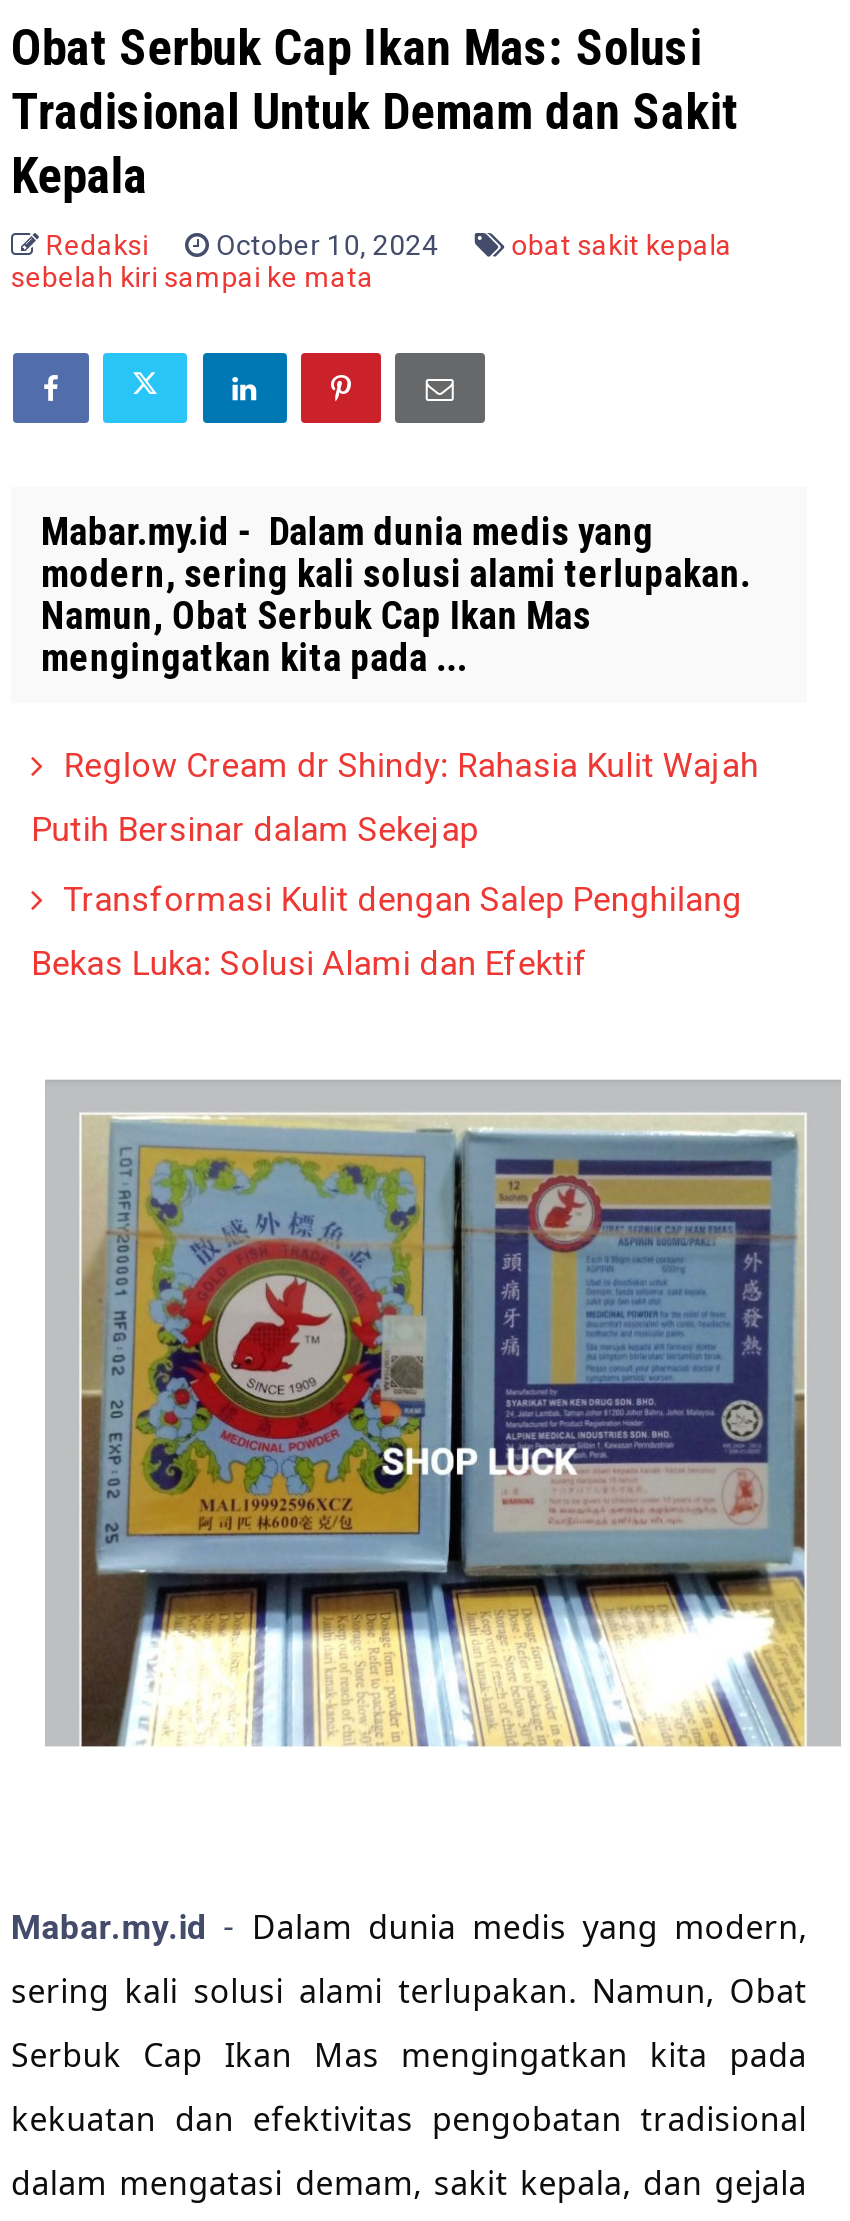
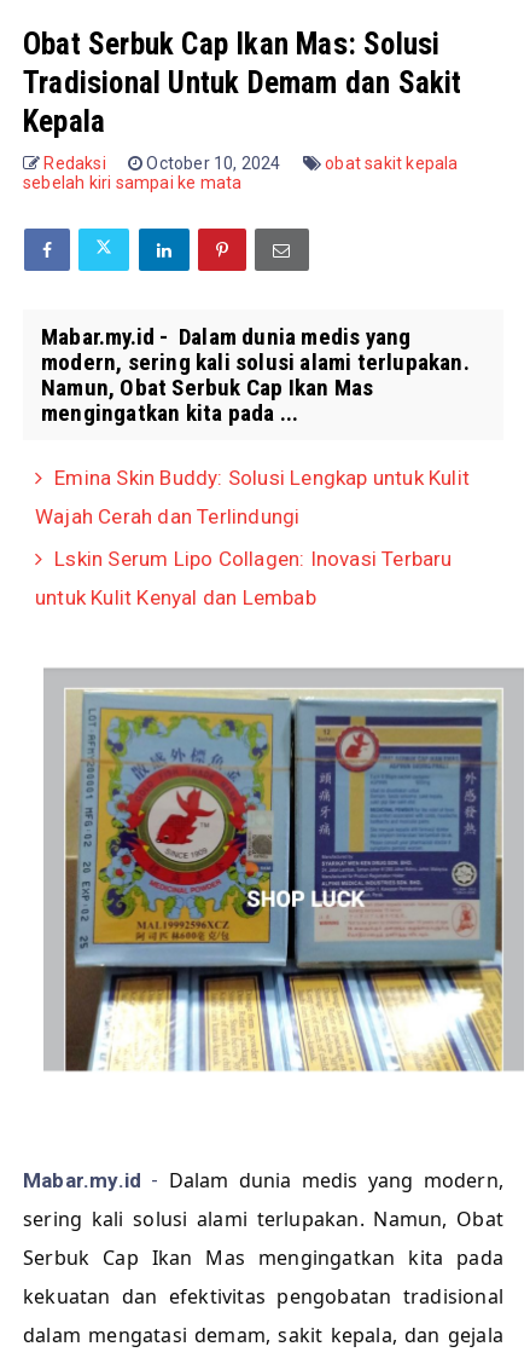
- Reglow Cream dr Shindy: Rahasia Kulit Wajah
+ Emina Skin Buddy: Solusi Lengkap untuk Kulit

- Putih Bersinar dalam Sekejap
+ Wajah Cerah dan Terlindungi

- Transformasi Kulit dengan Salep Penghilang
+ Lskin Serum Lipo Collagen: Inovasi Terbaru

- Bekas Luka: Solusi Alami dan Efektif
+ untuk Kulit Kenyal dan Lembab
